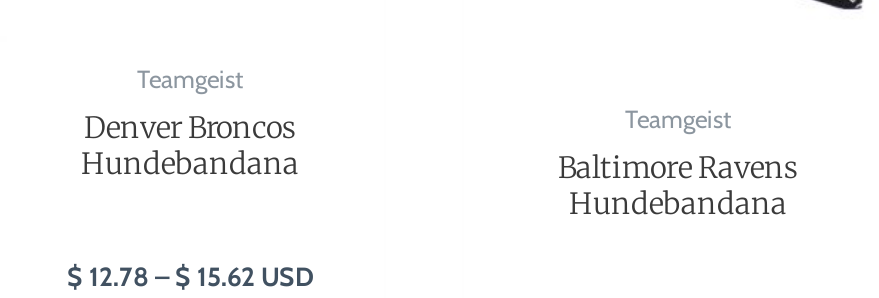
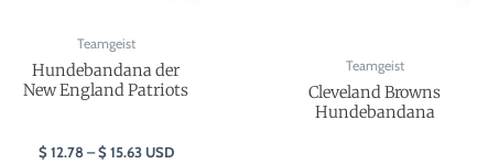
- Denver Broncos
- Hundebandana
+ Hundebandana der
+ New England Patriots

- Baltimore Ravens
+ Cleveland Browns

- $12.78 – $15.62 USD
+ $12.78 – $15.63 USD
